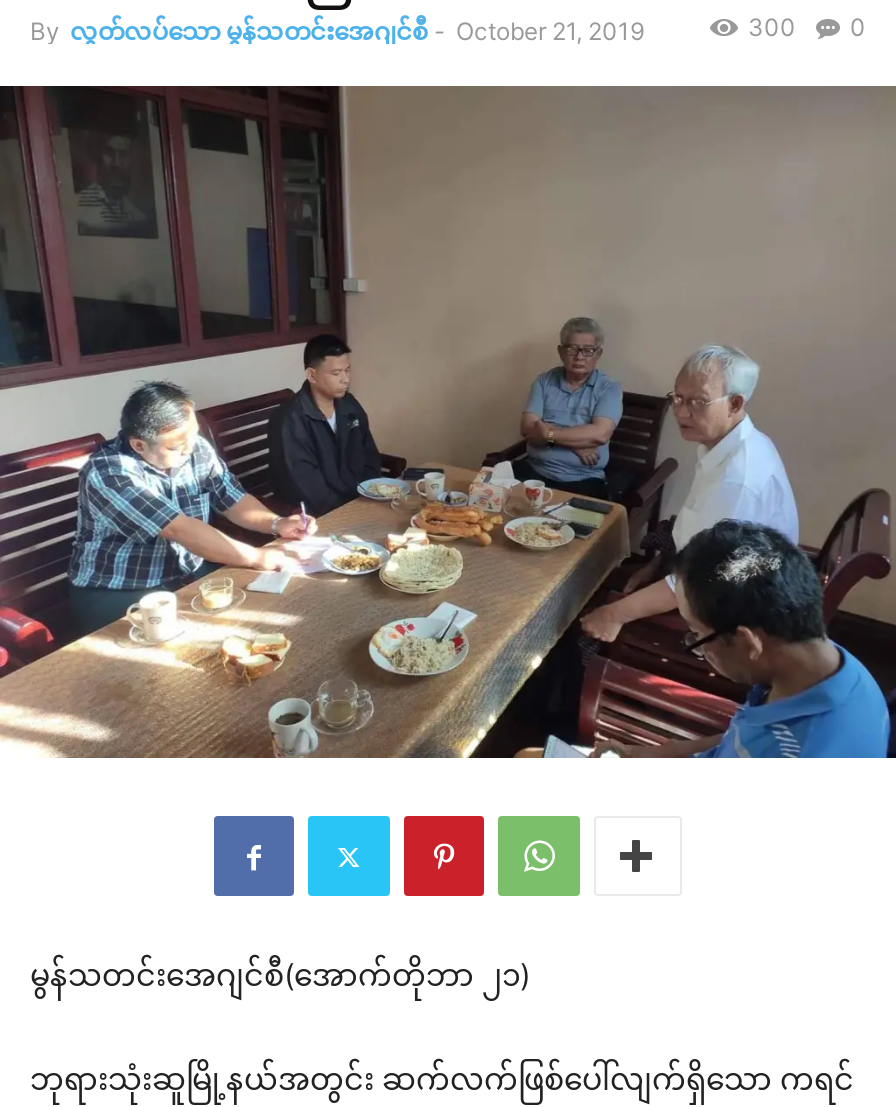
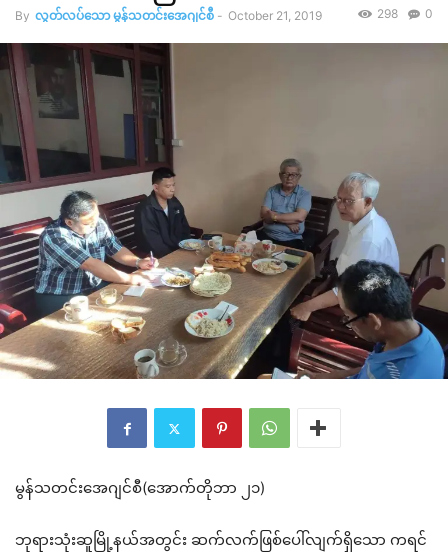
- 300 0
+ 298 0
